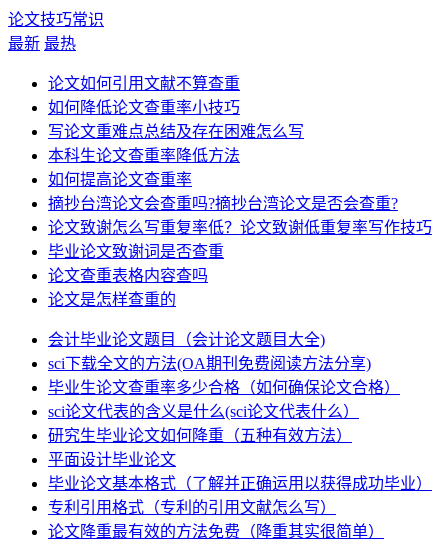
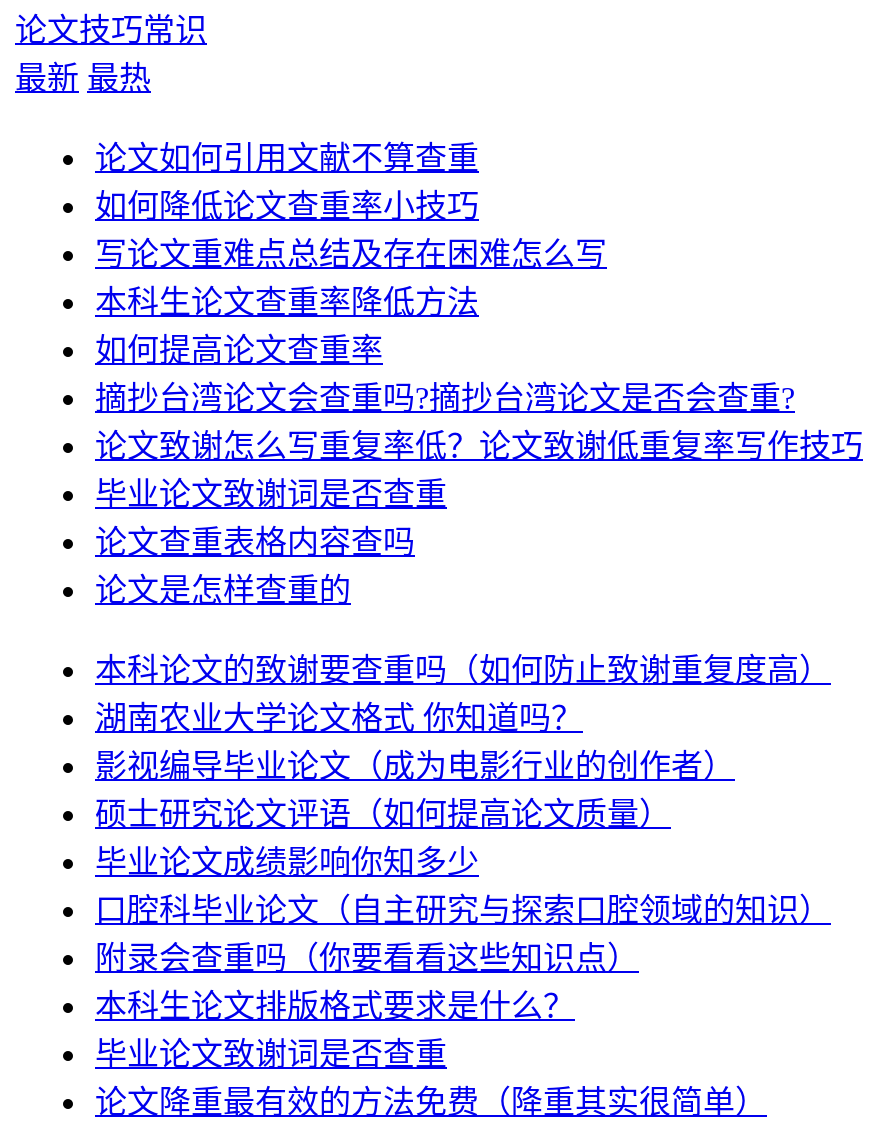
- 会计毕业论文题目（会计论文题目大全)
- sci下载全文的方法(OA期刊免费阅读方法分享)
- 毕业生论文查重率多少合格（如何确保论文合格）
- sci论文代表的含义是什么(sci论文代表什么）
- 研究生毕业论文如何降重（五种有效方法）
- 平面设计毕业论文
- 毕业论文基本格式（了解并正确运用以获得成功毕业）
- 专利引用格式（专利的引用文献怎么写）
+ 本科论文的致谢要查重吗（如何防止致谢重复度高）
+ 湖南农业大学论文格式 你知道吗？
+ 影视编导毕业论文（成为电影行业的创作者）
+ 硕士研究论文评语（如何提高论文质量）
+ 毕业论文成绩影响你知多少
+ 口腔科毕业论文（自主研究与探索口腔领域的知识）
+ 附录会查重吗（你要看看这些知识点）
+ 本科生论文排版格式要求是什么？
+ 毕业论文致谢词是否查重
